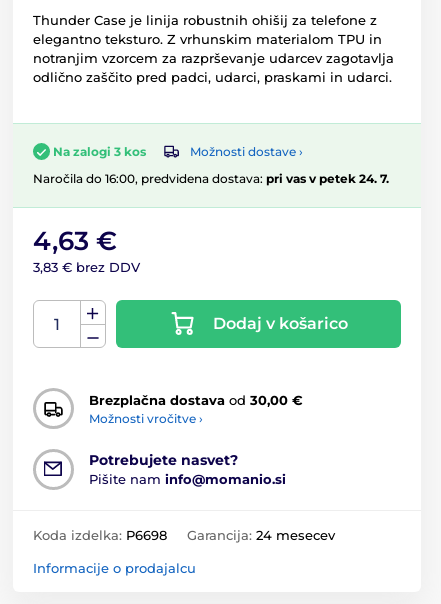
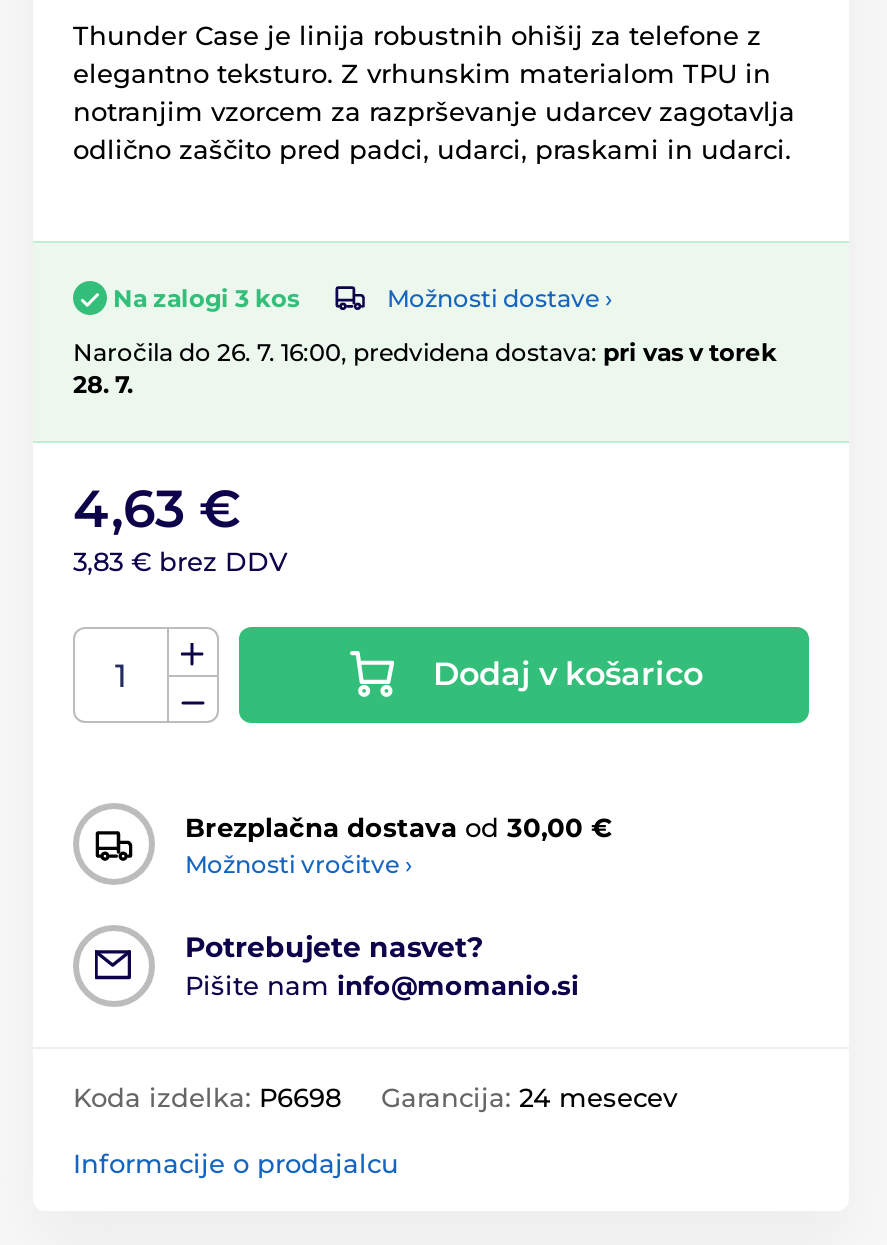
- Naročila do 16:00, predvidena dostava: pri vas v petek 24. 7.
+ Naročila do 26. 7. 16:00, predvidena dostava: pri vas v torek
+ 28. 7.
